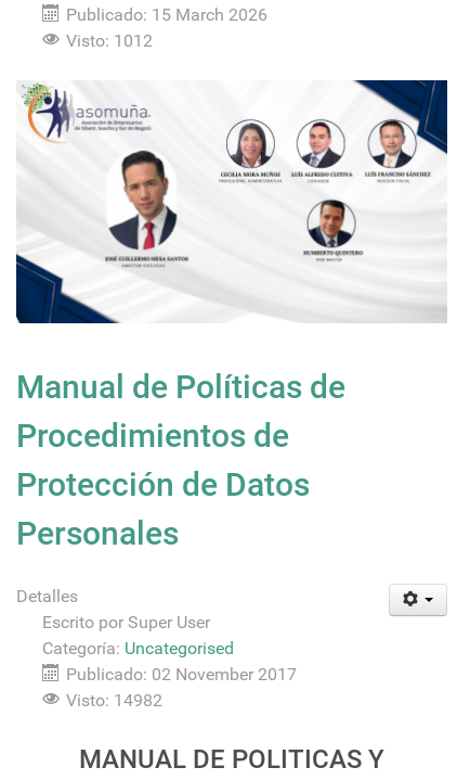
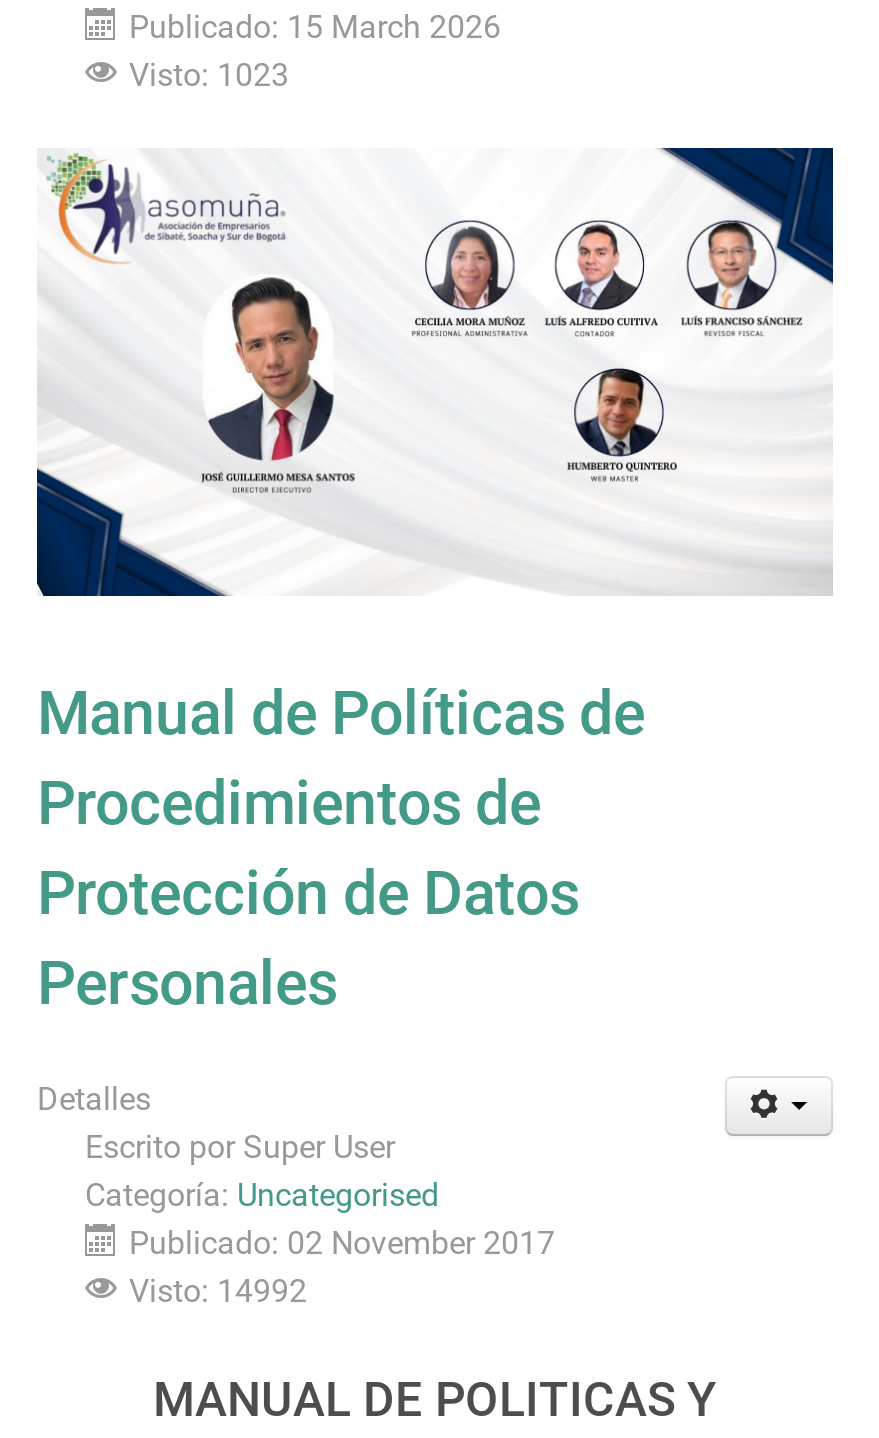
- Visto: 1012
+ Visto: 1023

- Visto: 14982
+ Visto: 14992
